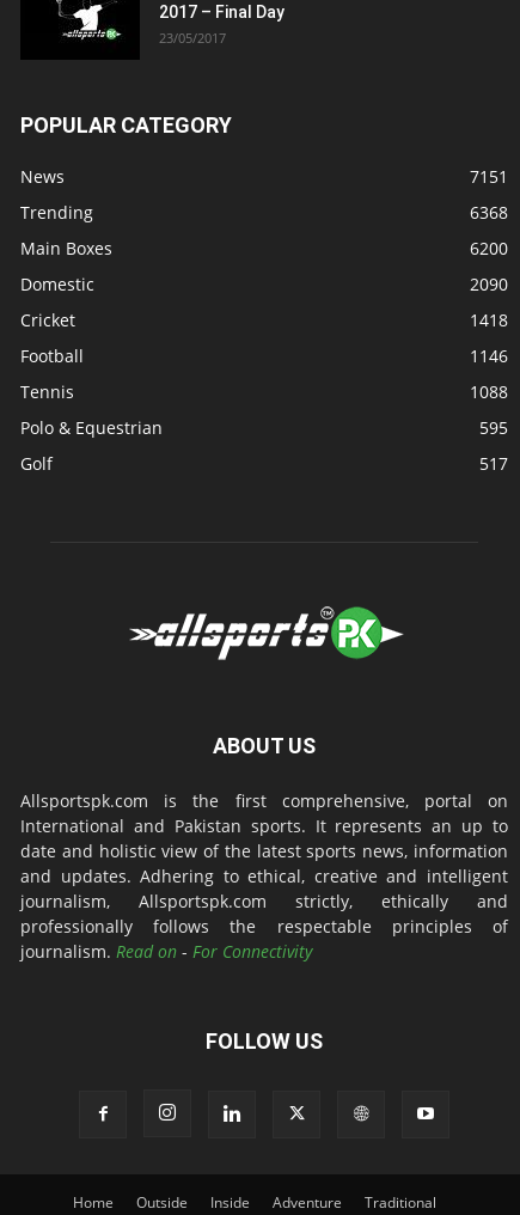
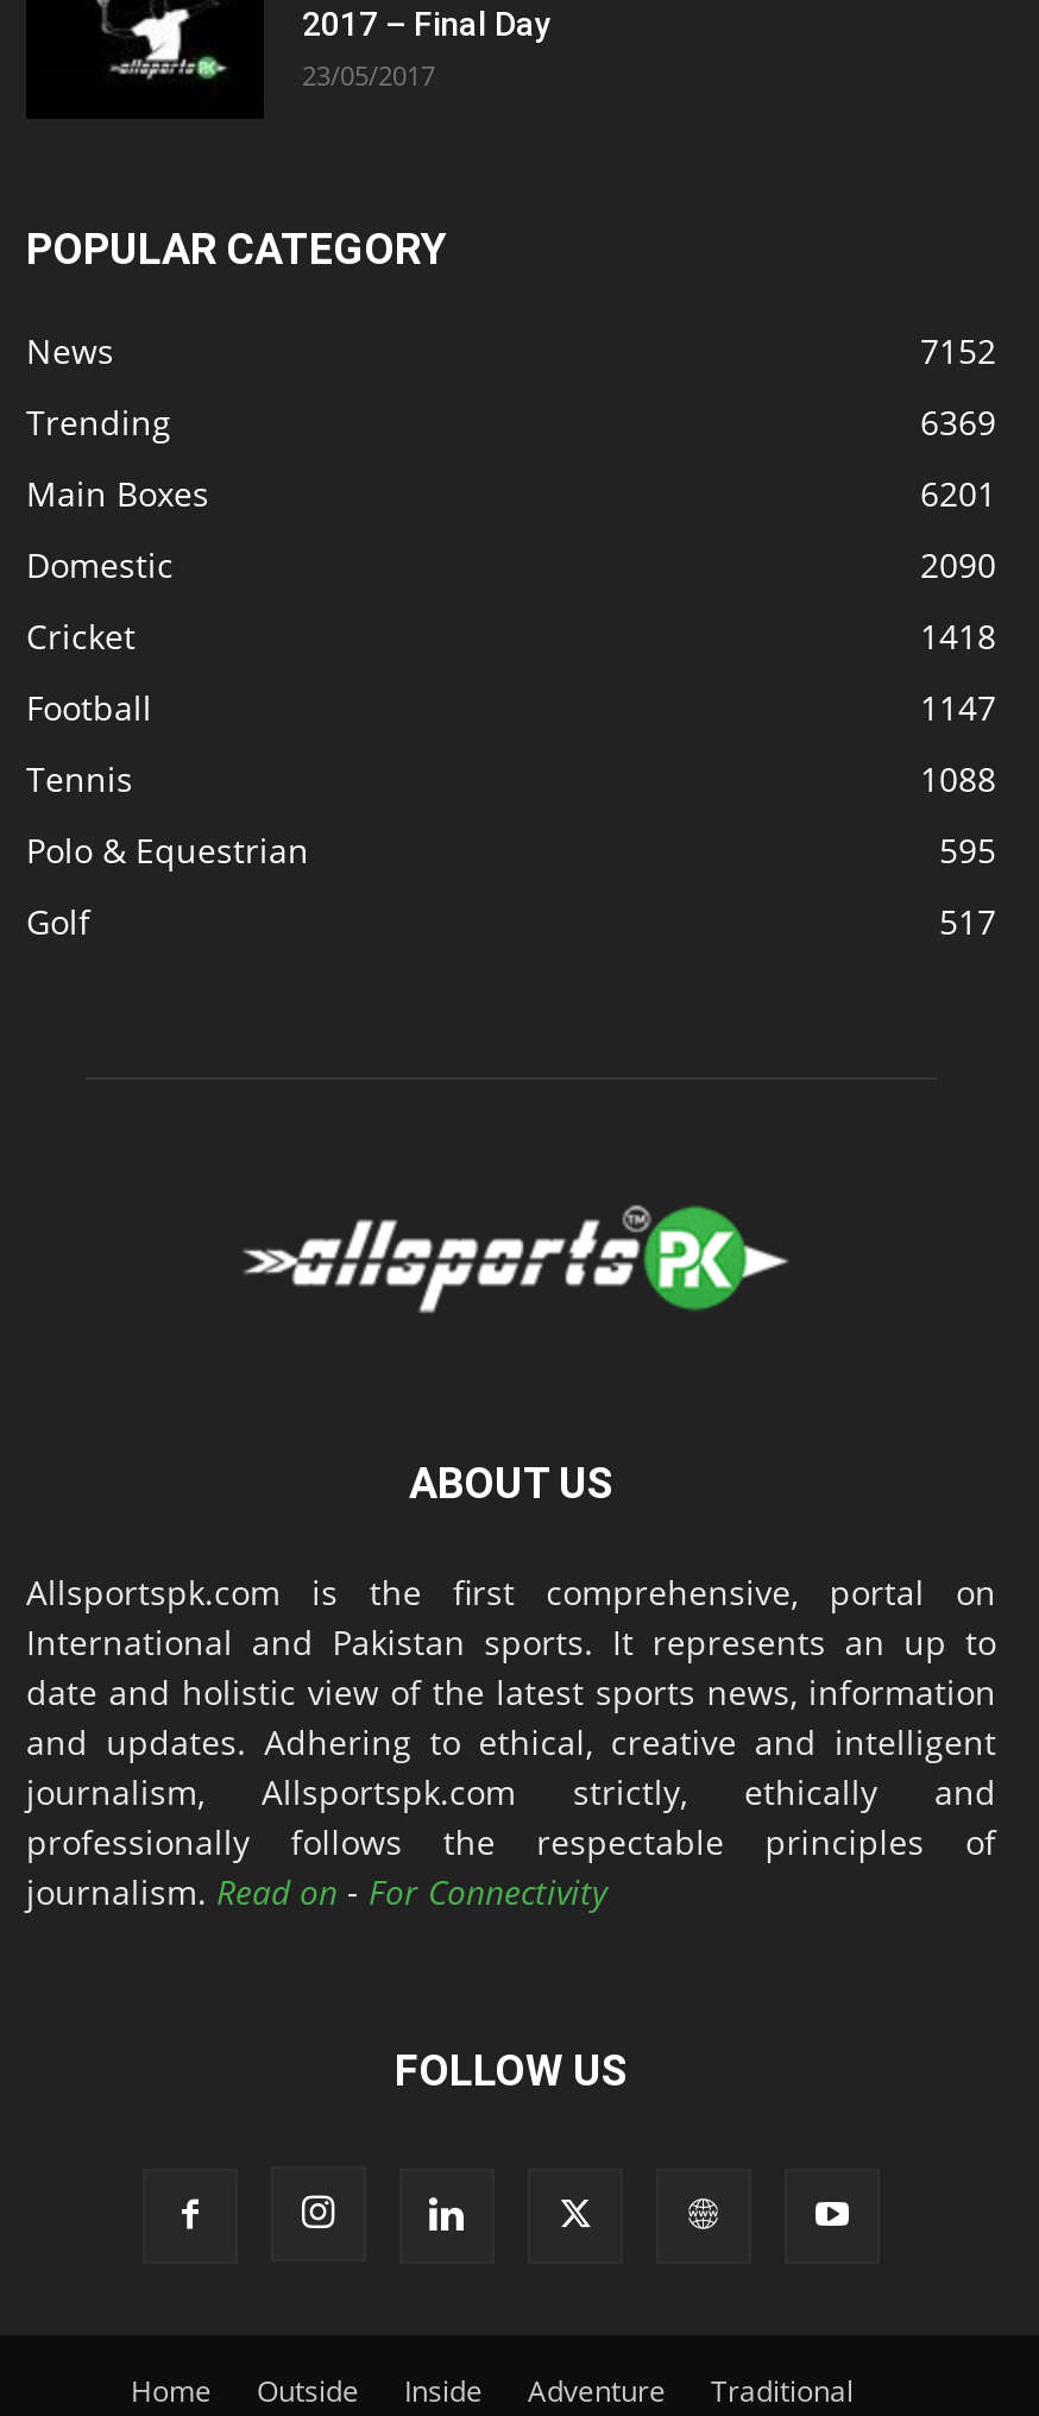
- 7151
+ 7152

- 6368
+ 6369

- 6200
+ 6201

- 1146
+ 1147
